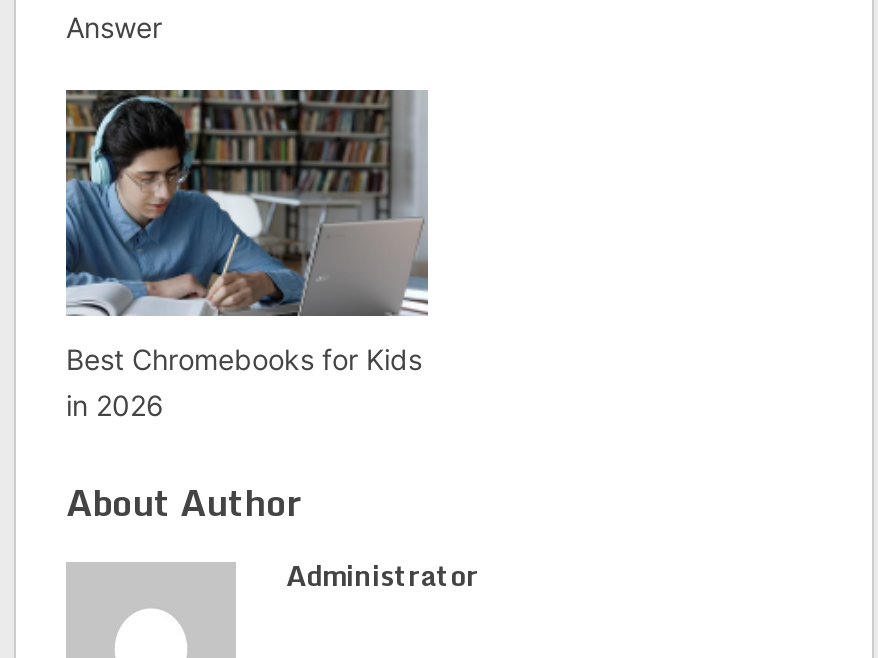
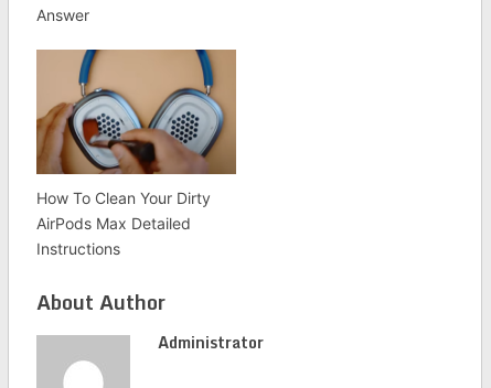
- [image]
- Best Chromebooks for Kids
- in 2026
+ [image]
+ How To Clean Your Dirty
+ AirPods Max Detailed
+ Instructions
